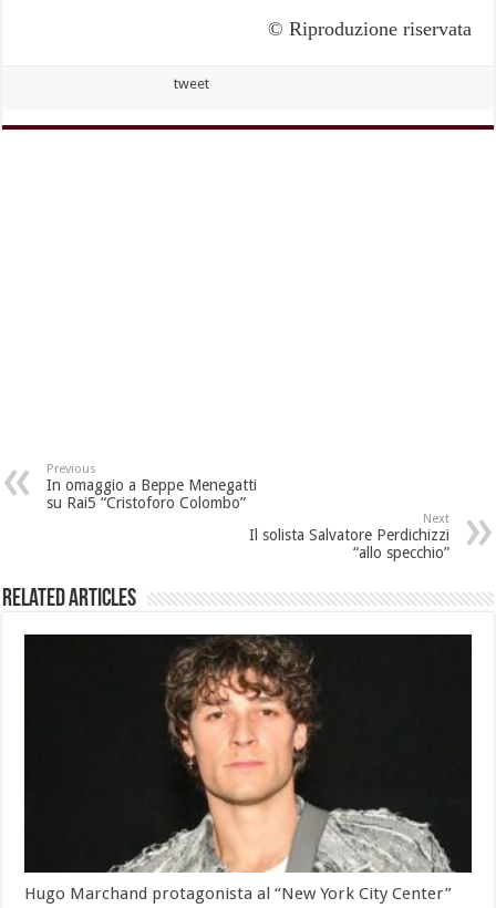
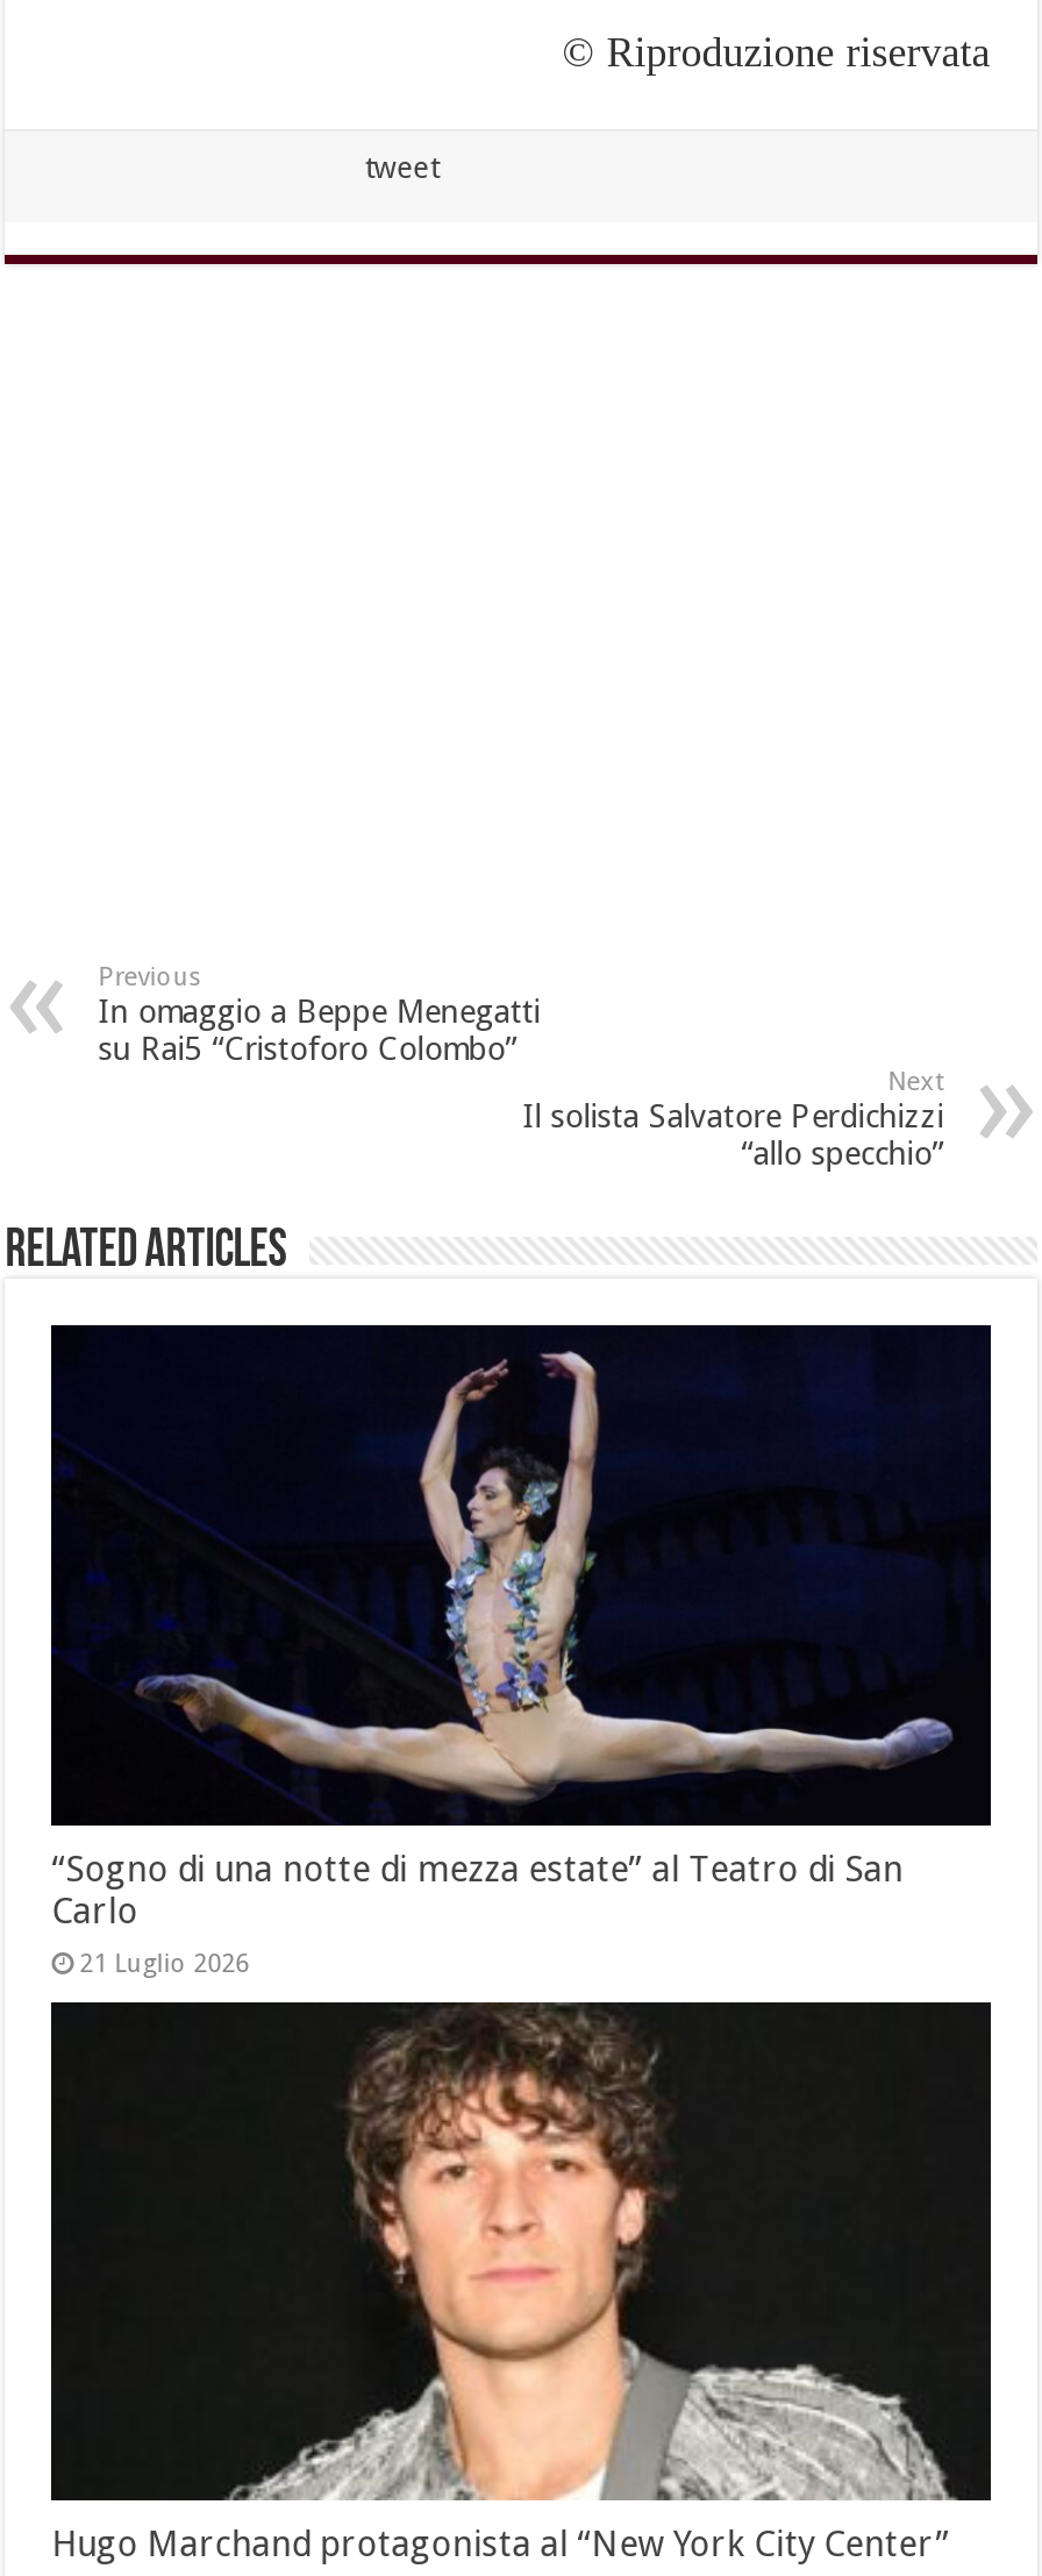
+ [image]
+ “Sogno di una notte di mezza estate” al Teatro di San
+ Carlo
+ 21 Luglio 2026
